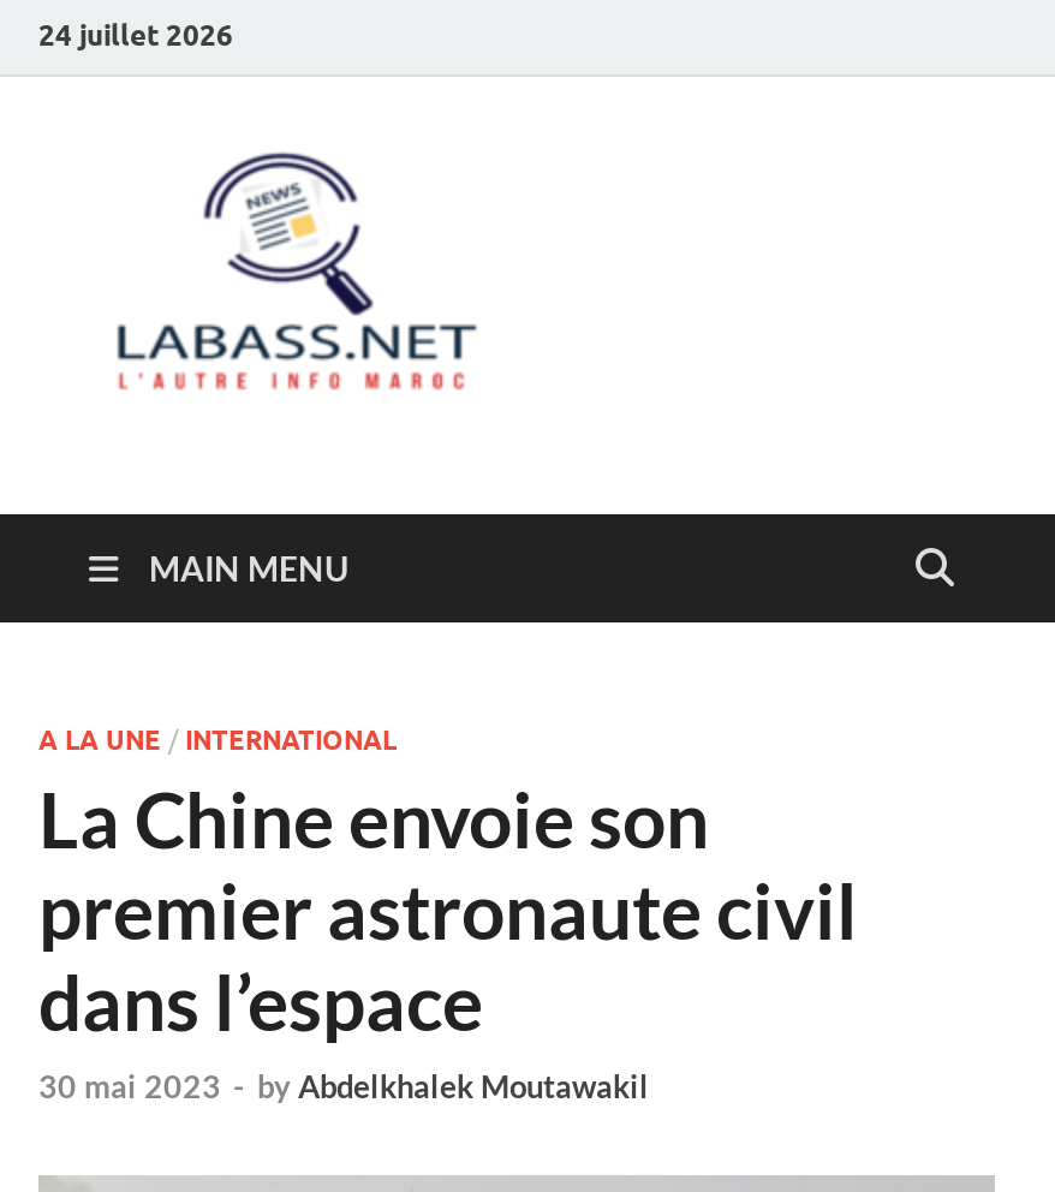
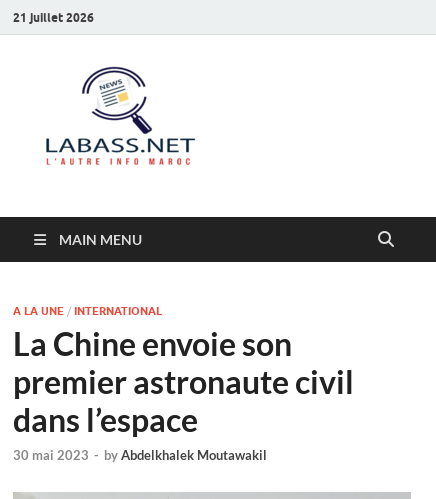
- 24 juillet 2026
+ 21 juillet 2026
